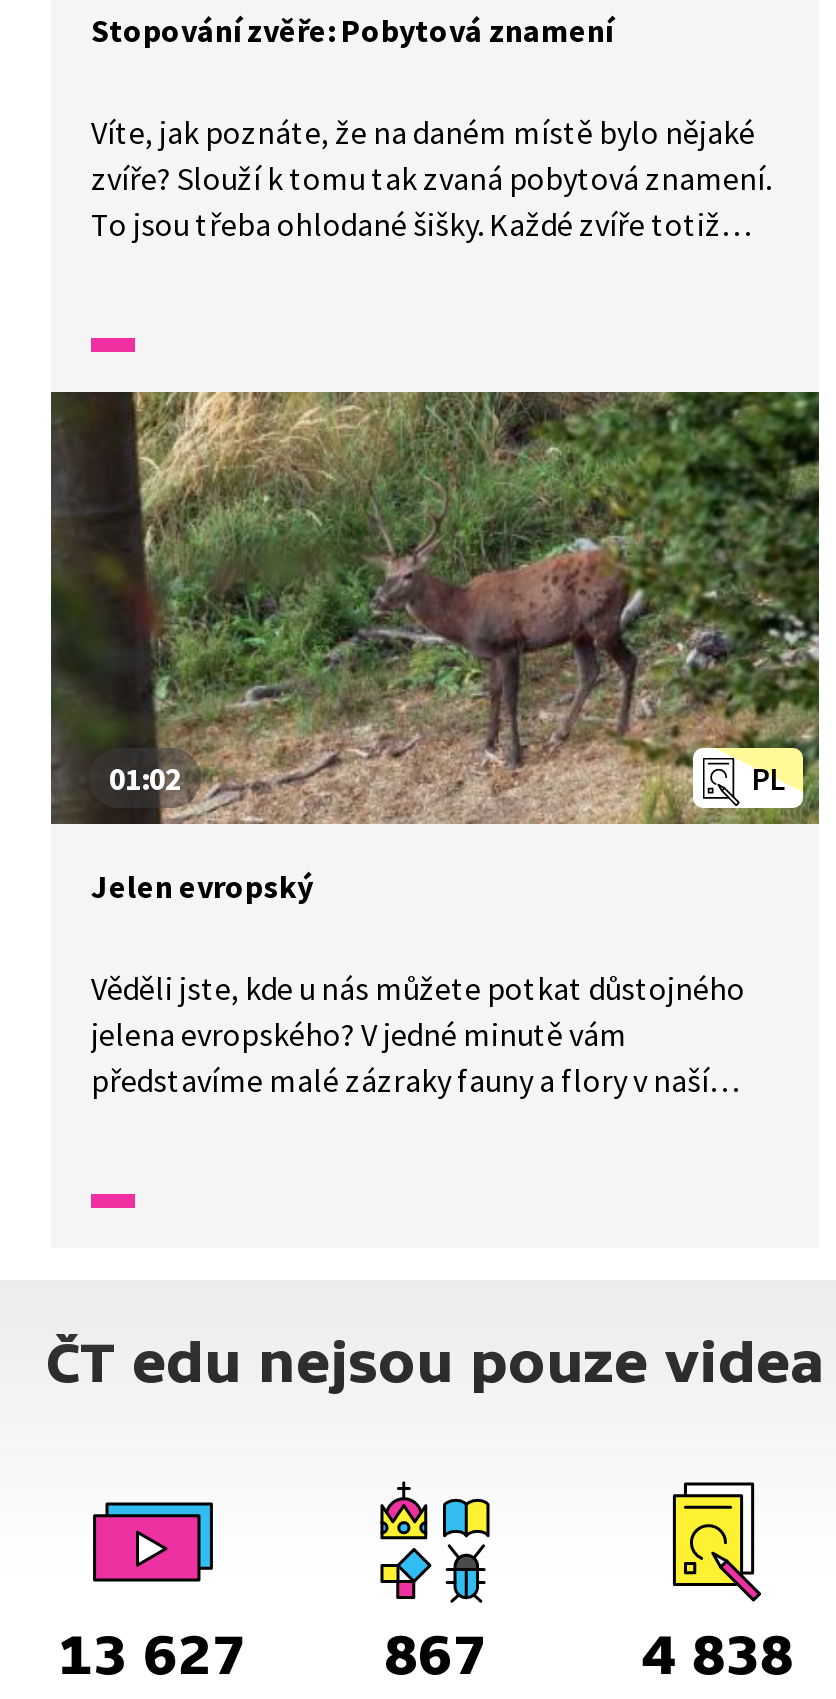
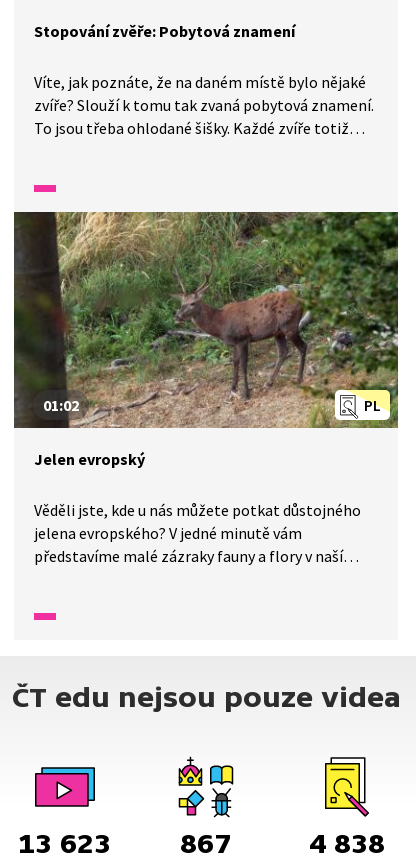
- 13 627
+ 13 623
